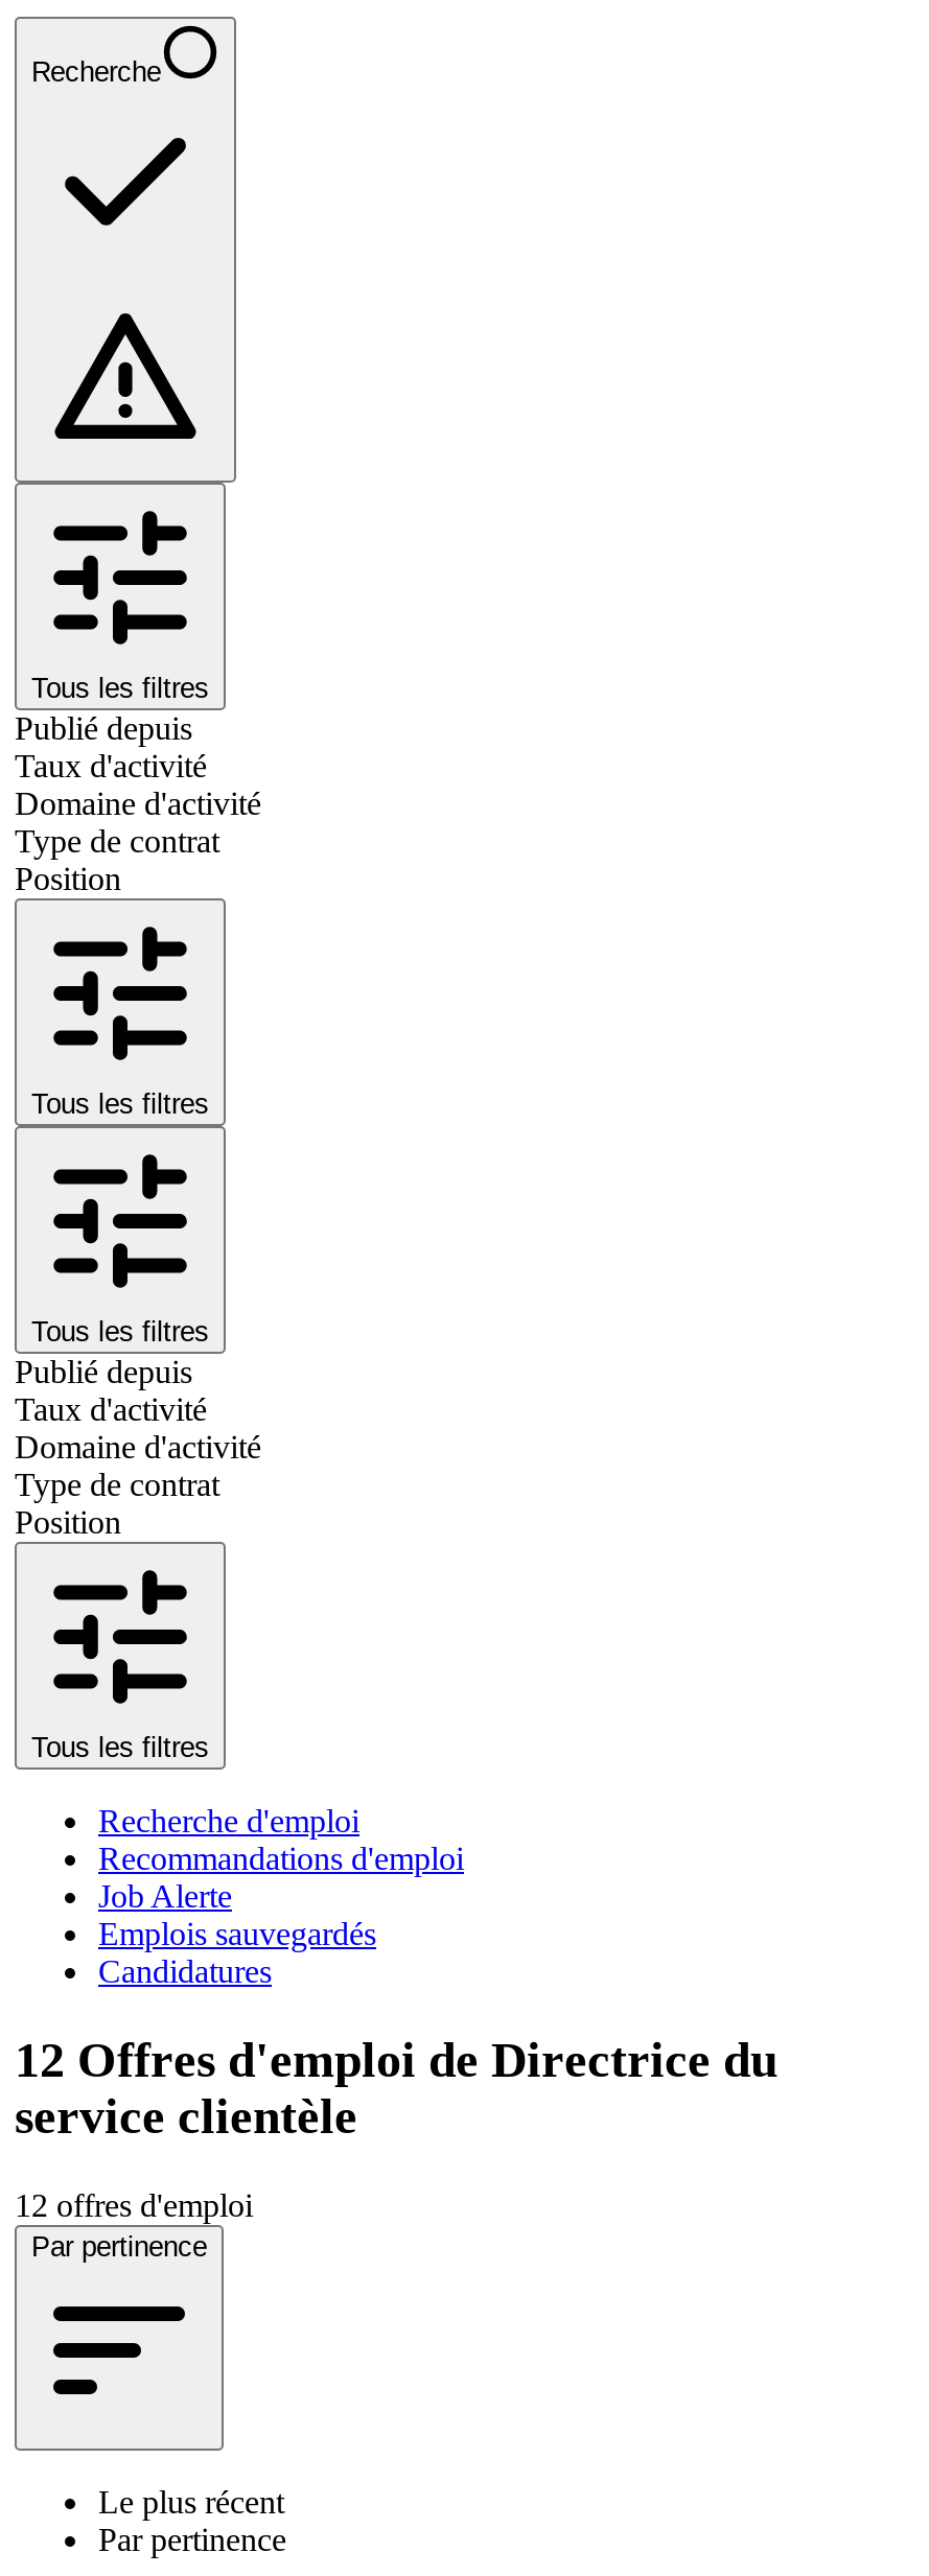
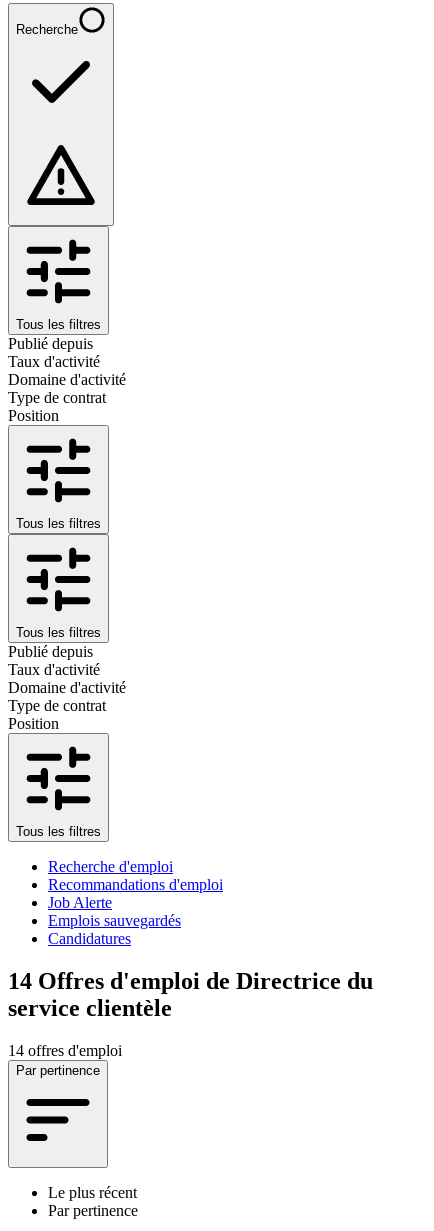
- 12 Offres d'emploi de Directrice du
+ 14 Offres d'emploi de Directrice du

- 12 offres d'emploi
+ 14 offres d'emploi
